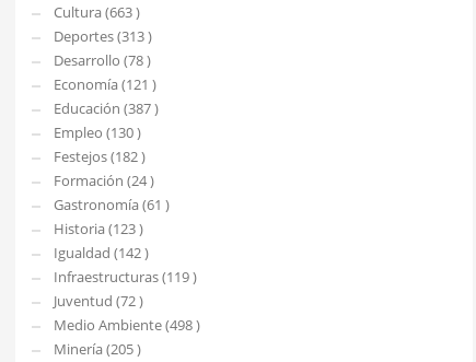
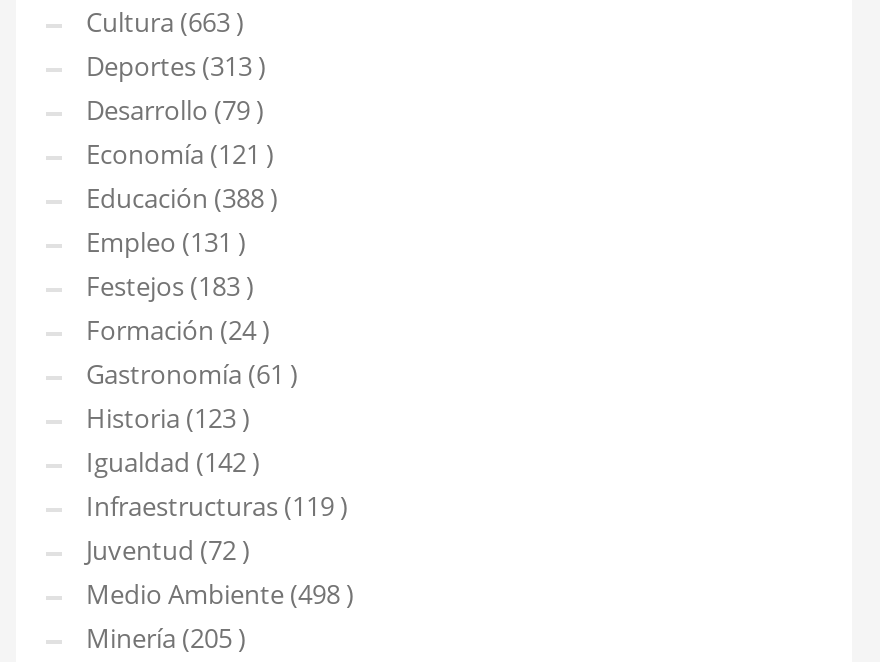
- Desarrollo (78 )
+ Desarrollo (79 )

- Educación (387 )
+ Educación (388 )

- Empleo (130 )
+ Empleo (131 )

- Festejos (182 )
+ Festejos (183 )
